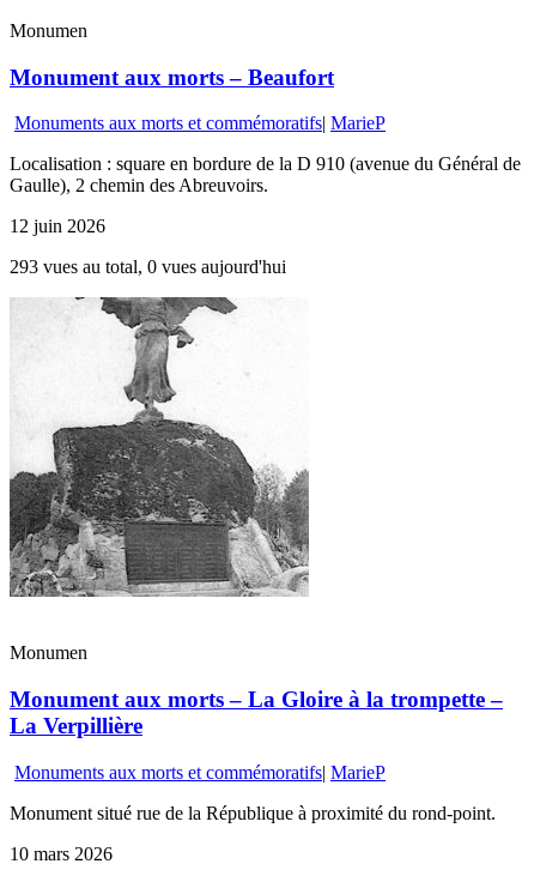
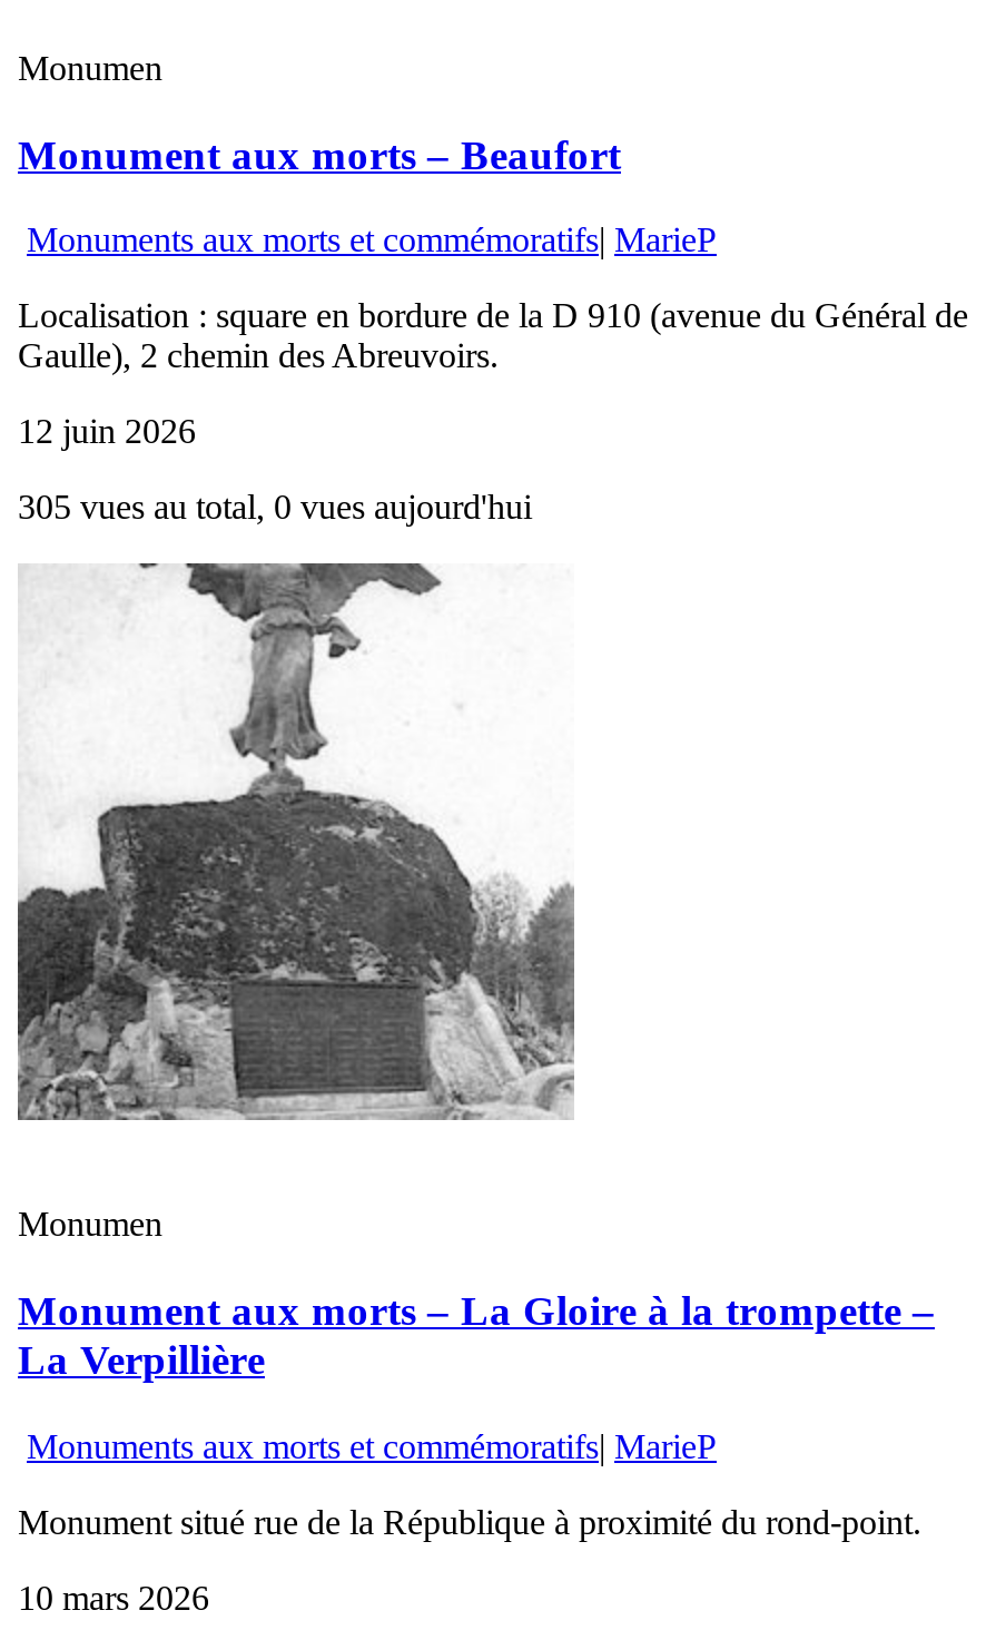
- 293 vues au total, 0 vues aujourd'hui
+ 305 vues au total, 0 vues aujourd'hui
